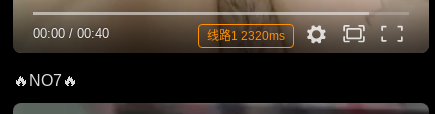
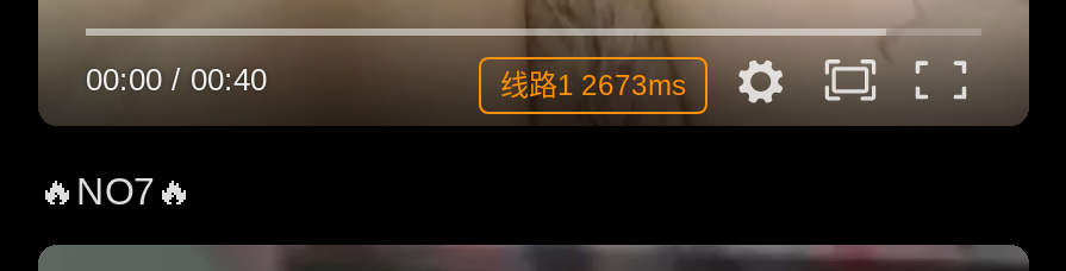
- 线路1 2320ms
+ 线路1 2673ms
